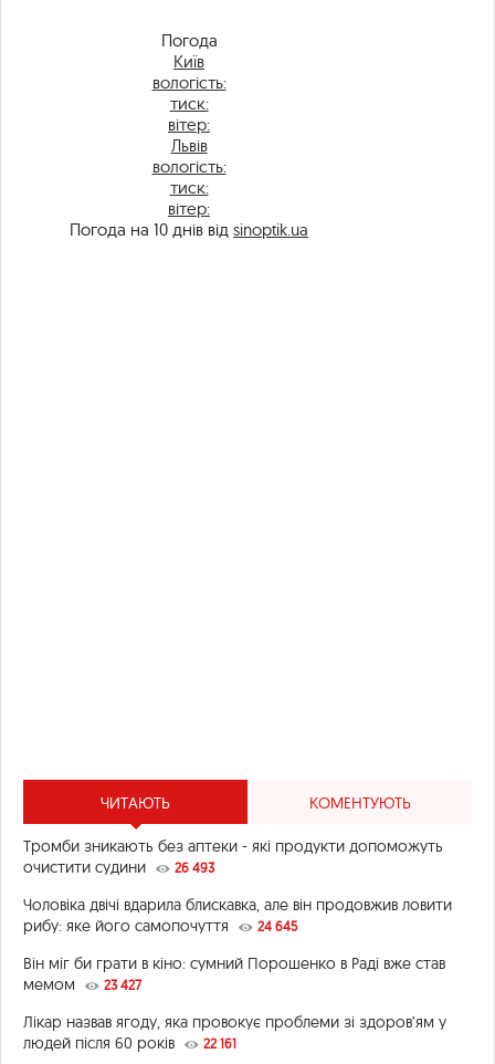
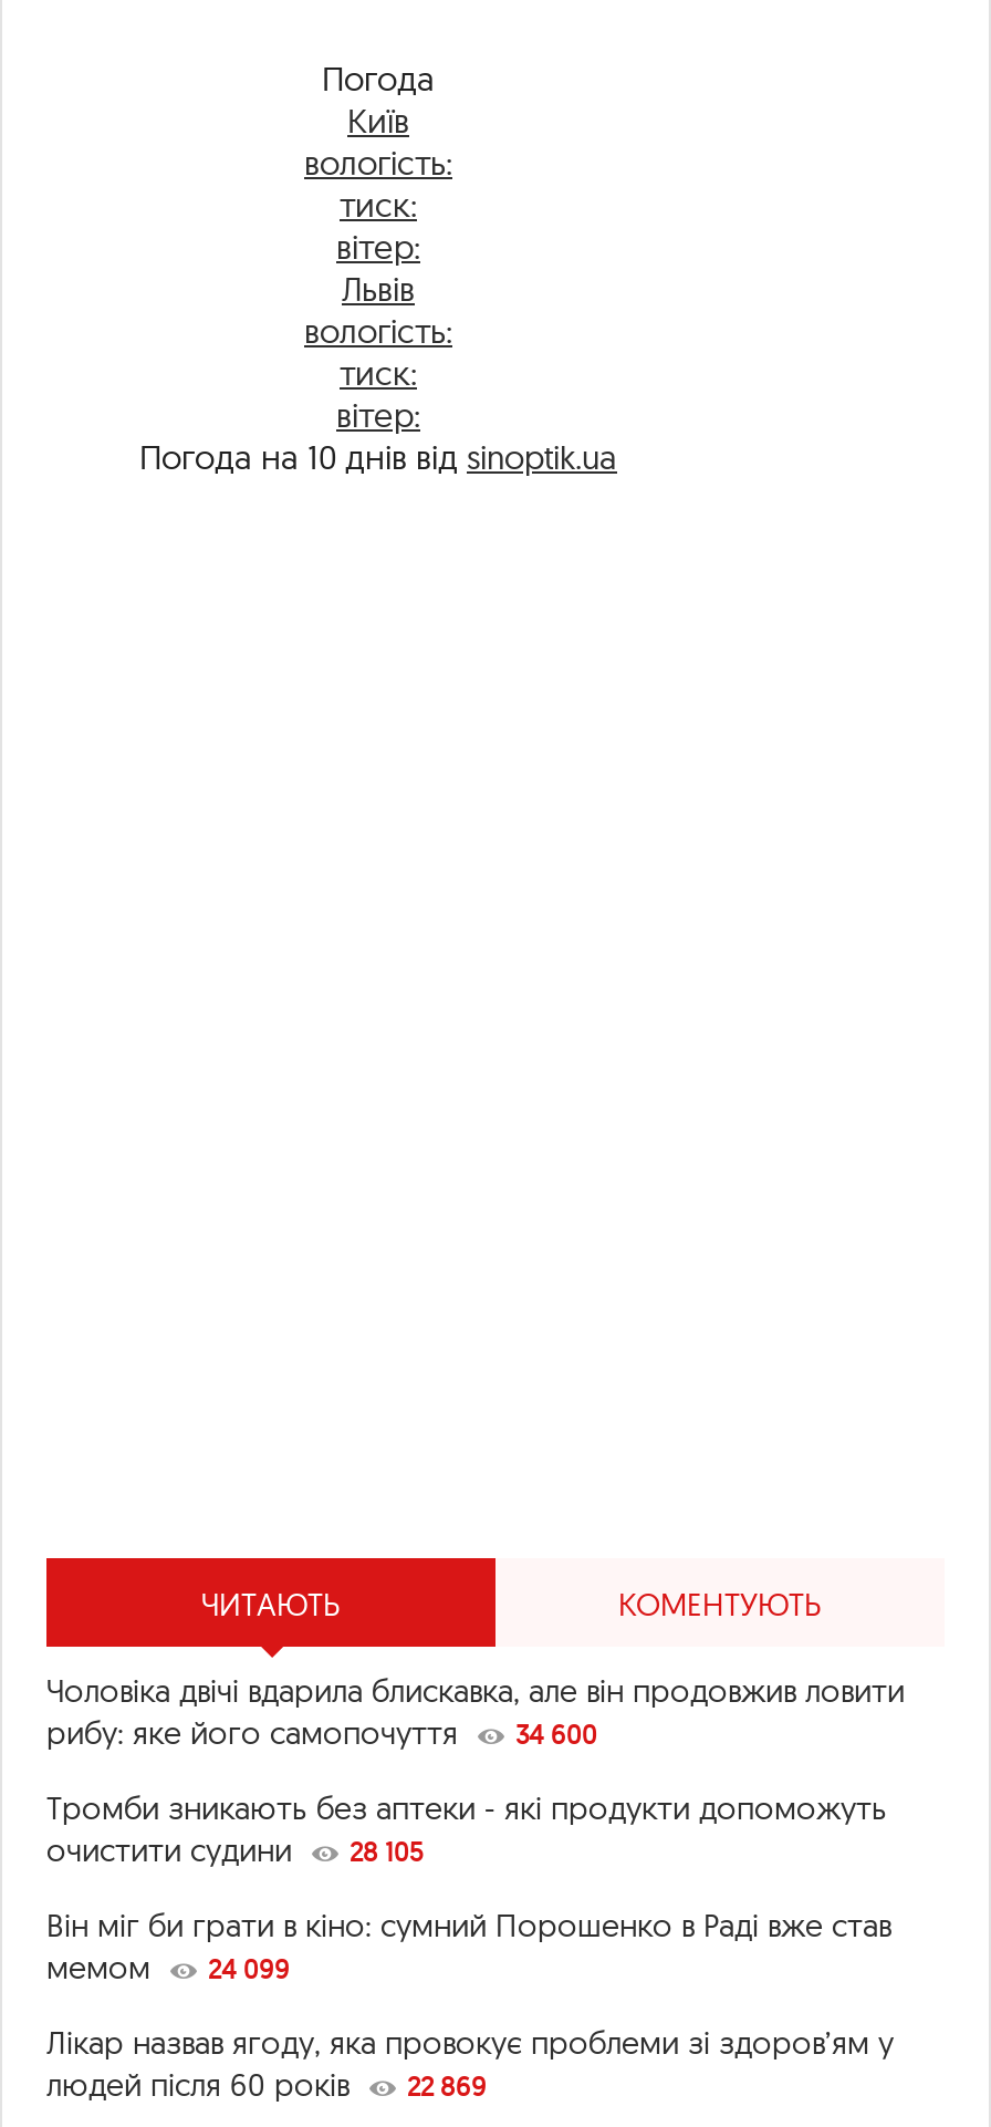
+ 34 600

moved down: Тромби зникають без аптеки - які продукти допоможуть | очистити судини

- 26 493
- 24 645
+ 28 105

moved up: Чоловіка двічі вдарила блискавка, але він продовжив ловити | рибу: яке його самопочуття

- мемом 23 427
+ мемом 24 099

- людей після 60 років 22 161
+ людей після 60 років 22 869
